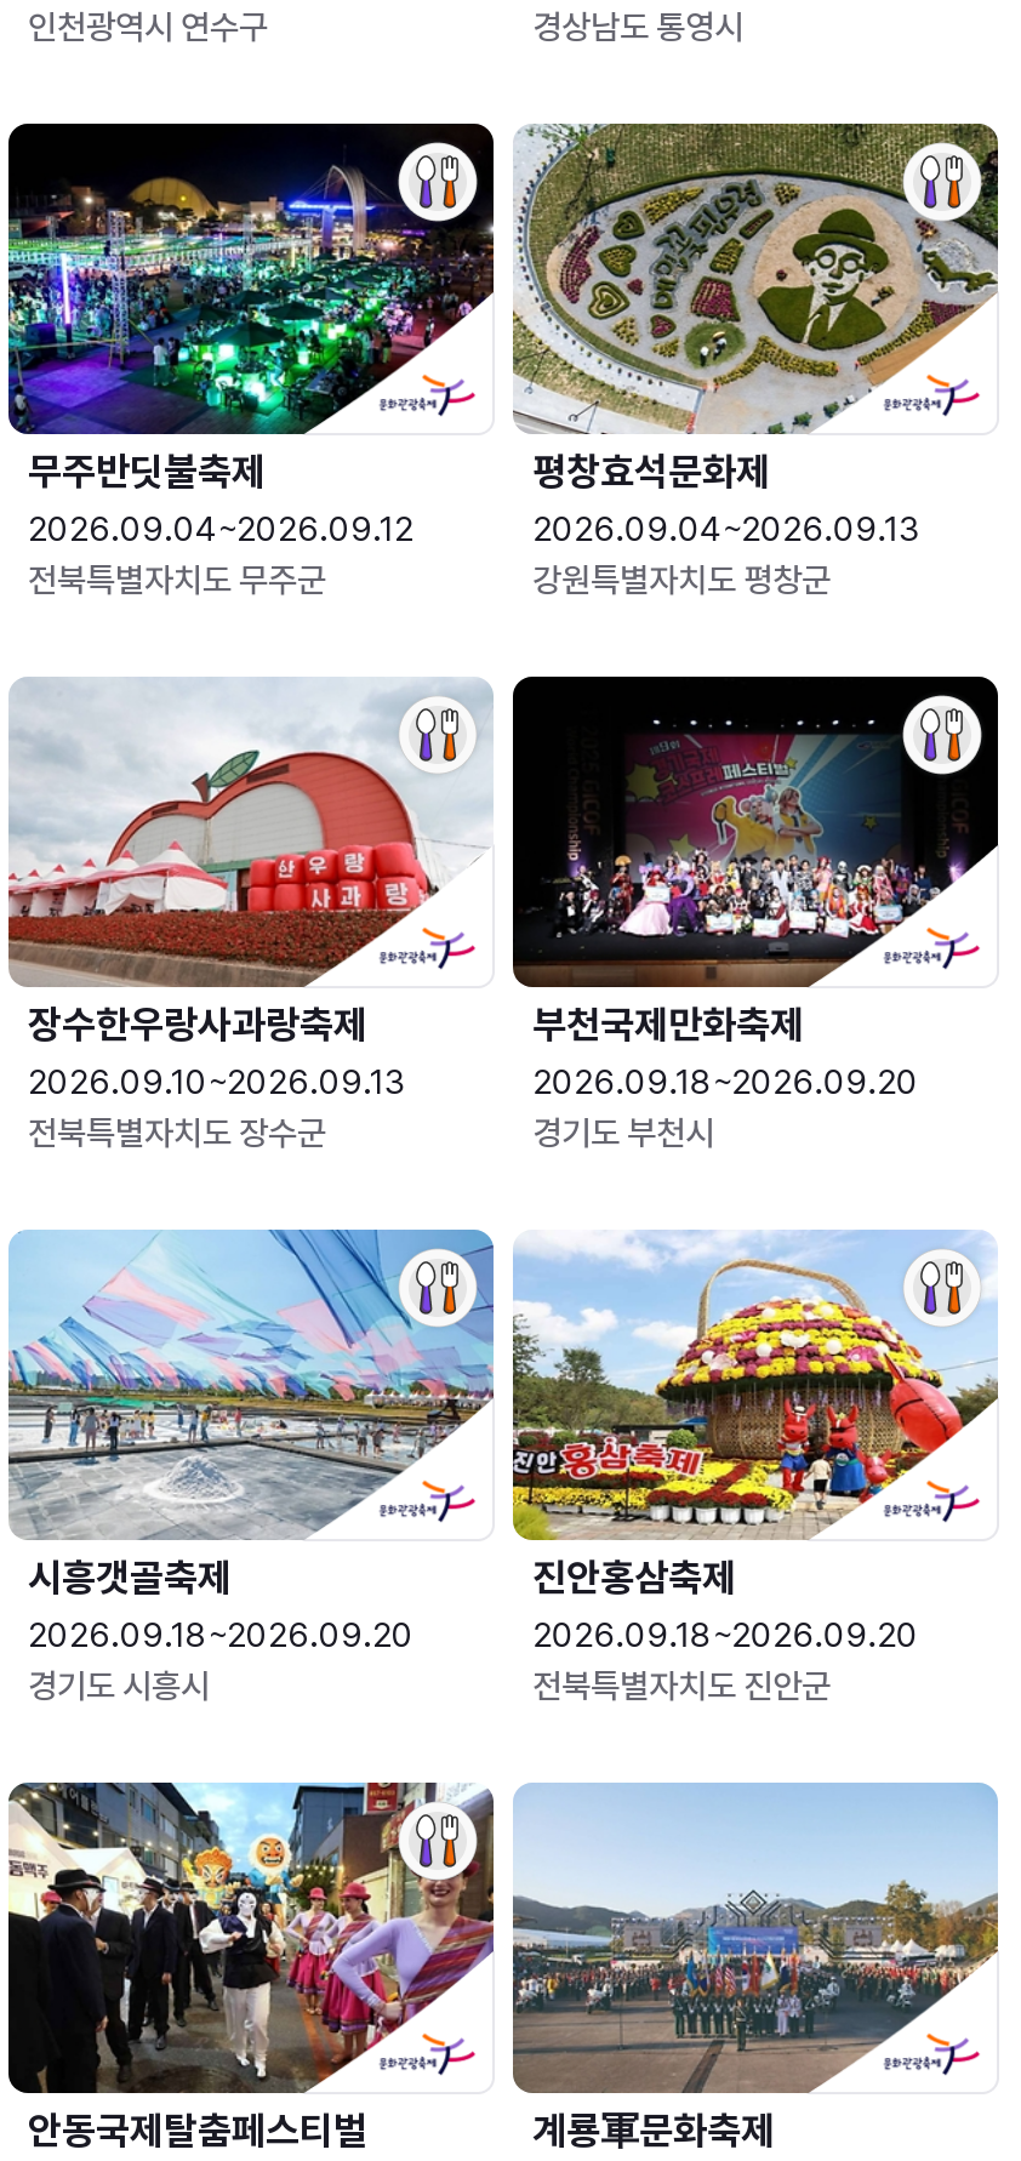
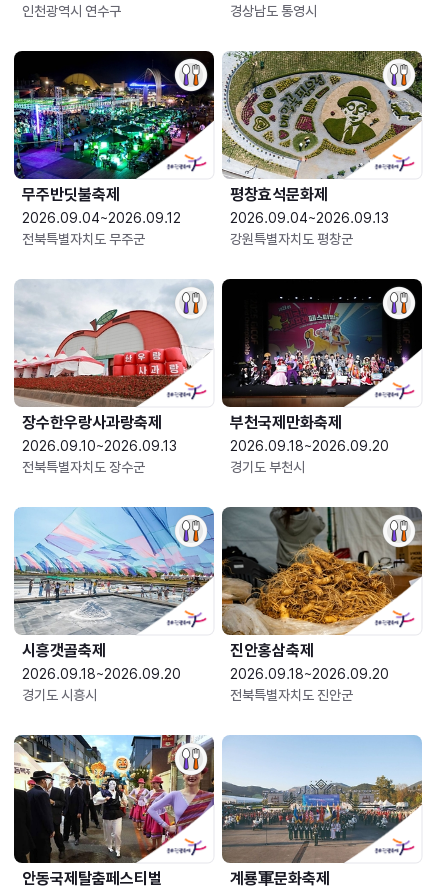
- [image]
+ [image]
